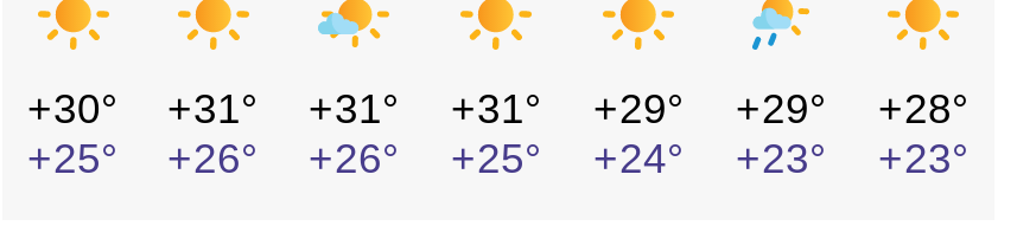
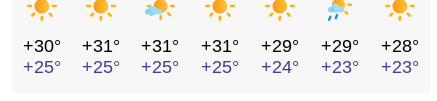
- +26°
+ +25°

- +26°
+ +25°
